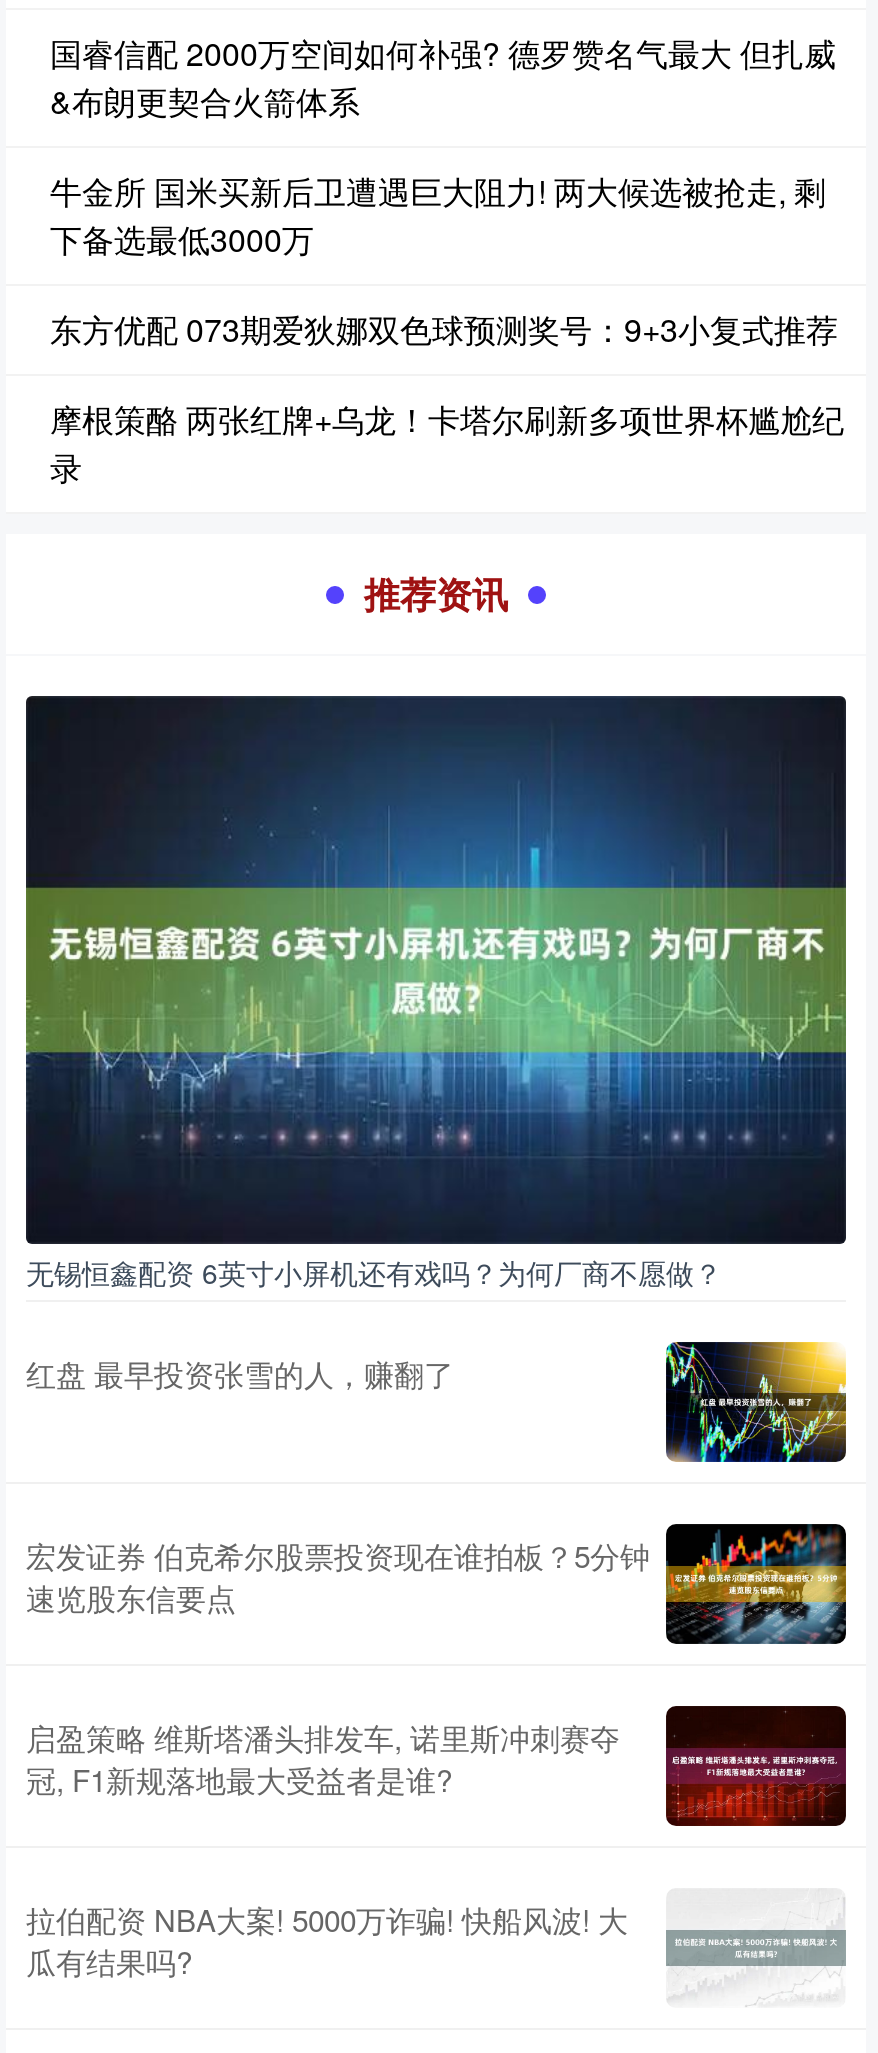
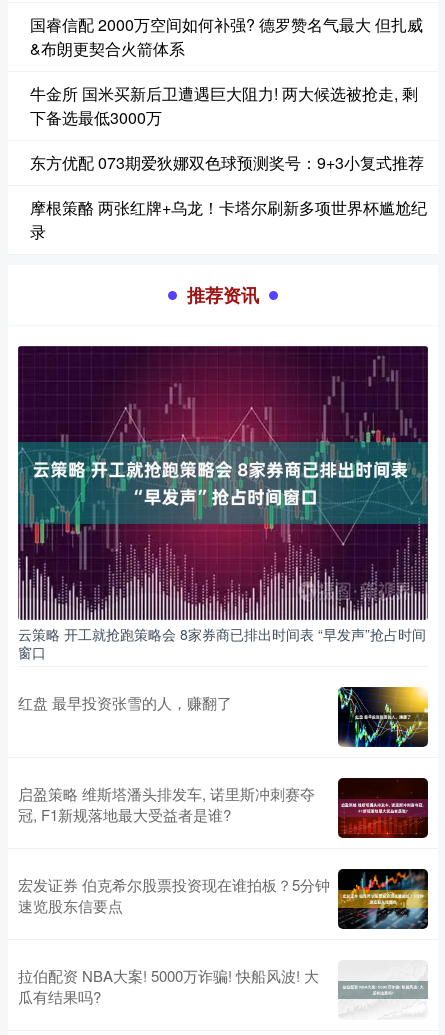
- [image]
- 无锡恒鑫配资 6英寸小屏机还有戏吗？为何厂商不愿做？
+ [image]
+ 云策略 开工就抢跑策略会 8家券商已排出时间表 “早发声”抢占时间
+ 窗口

moved down: [image] | 宏发证券 伯克希尔股票投资现在谁拍板？5分钟 | 速览股东信要点

moved up: [image] | 启盈策略 维斯塔潘头排发车, 诺里斯冲刺赛夺 | 冠, F1新规落地最大受益者是谁?
